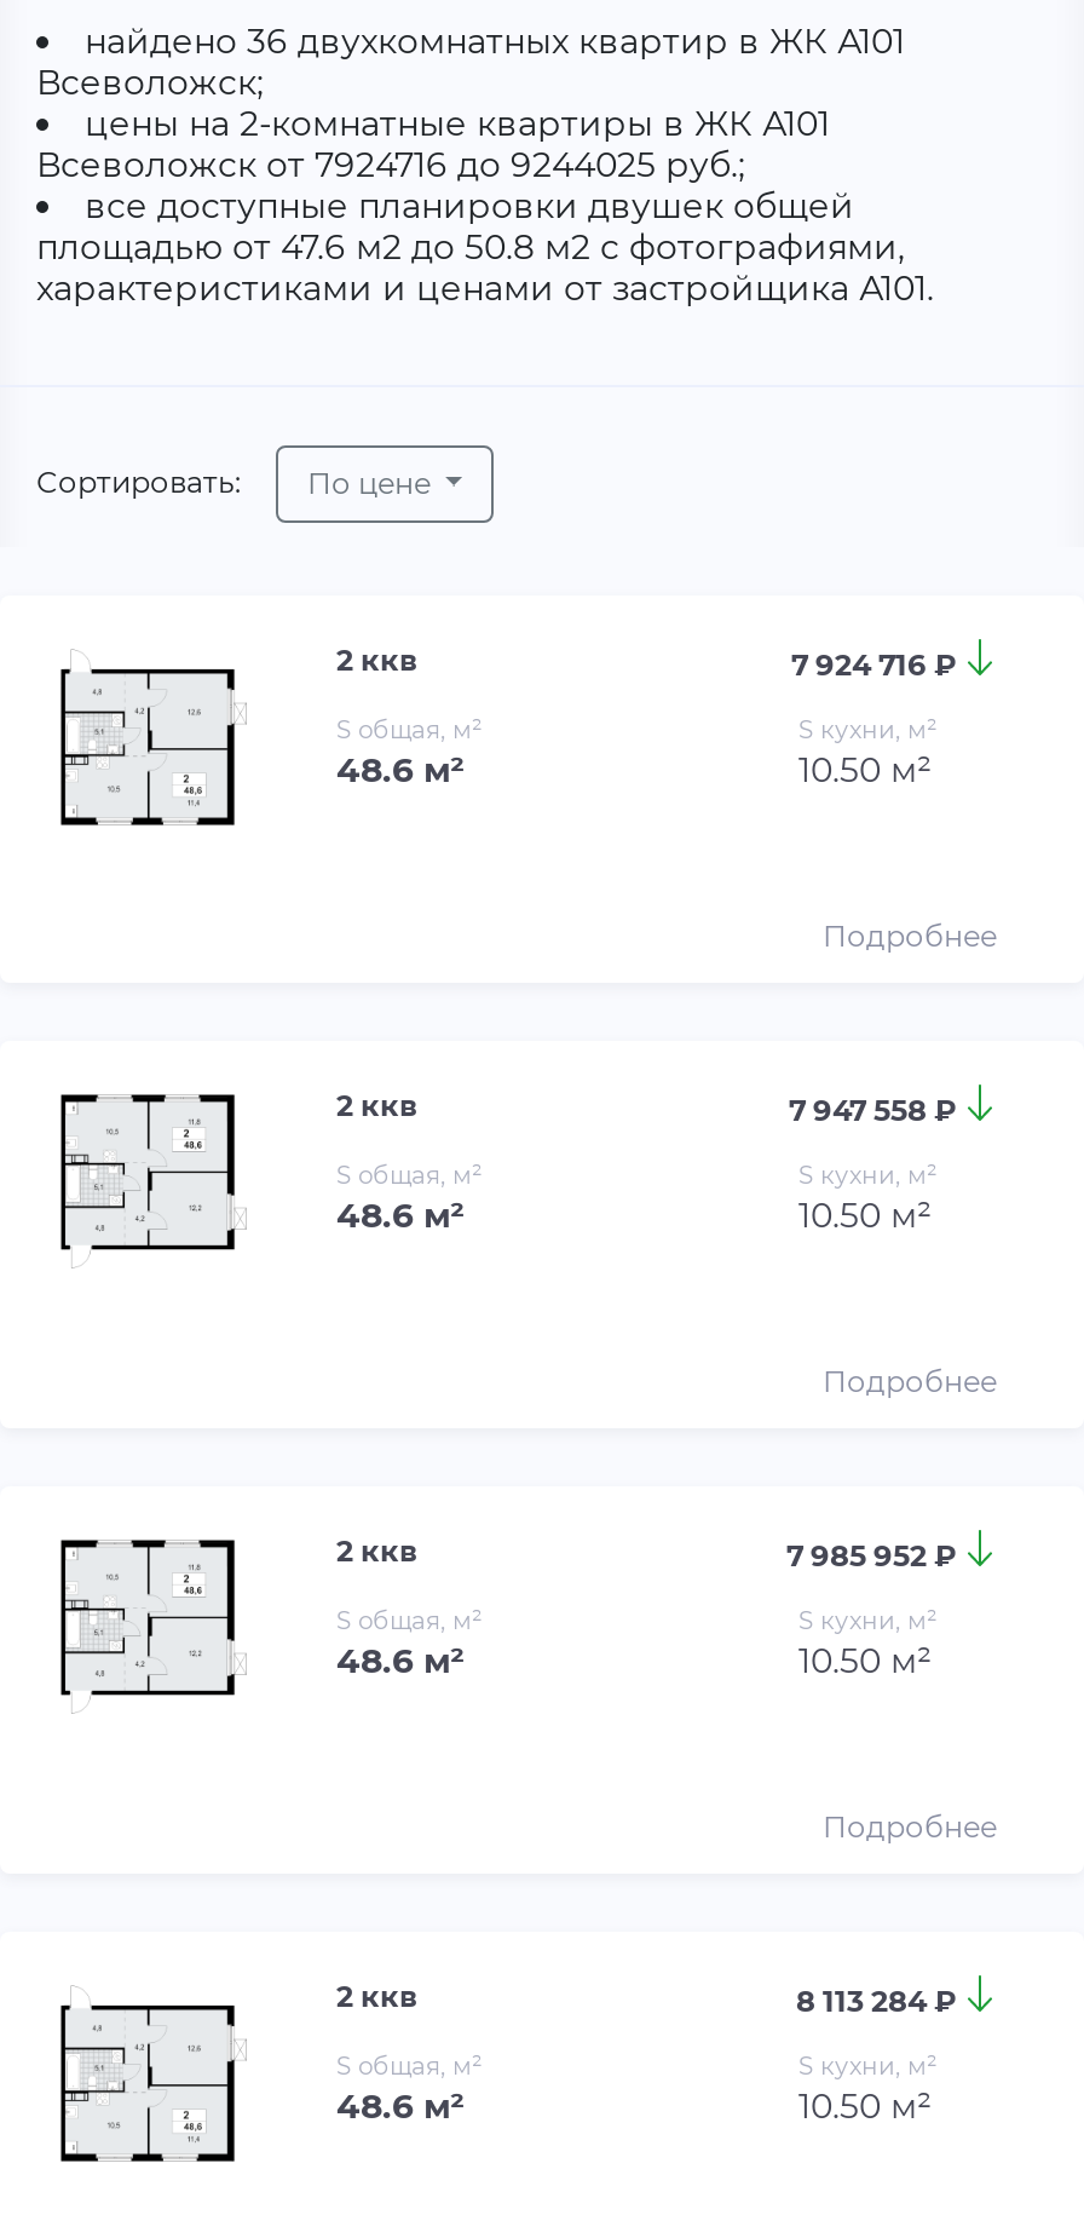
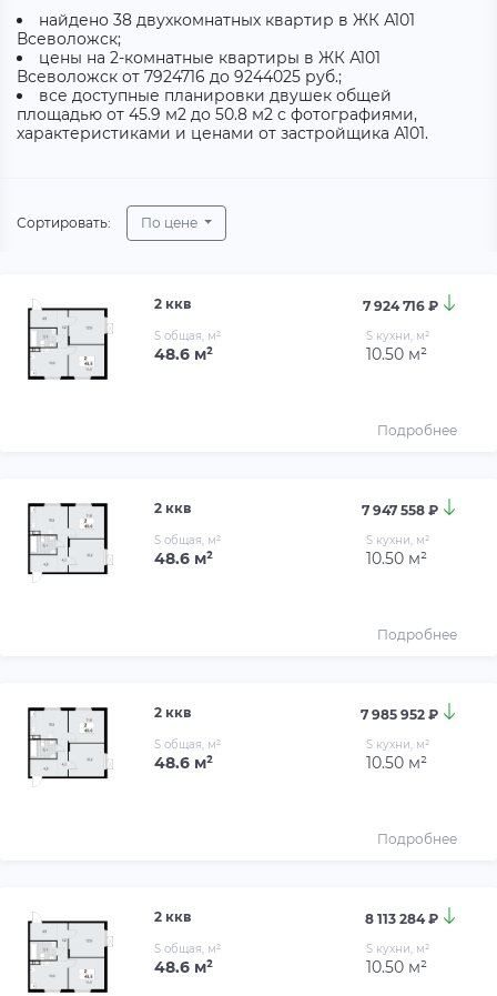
- найдено 36 двухкомнатных квартир в ЖК А101
+ найдено 38 двухкомнатных квартир в ЖК А101

- площадью от 47.6 м2 до 50.8 м2 с фотографиями,
+ площадью от 45.9 м2 до 50.8 м2 с фотографиями,
